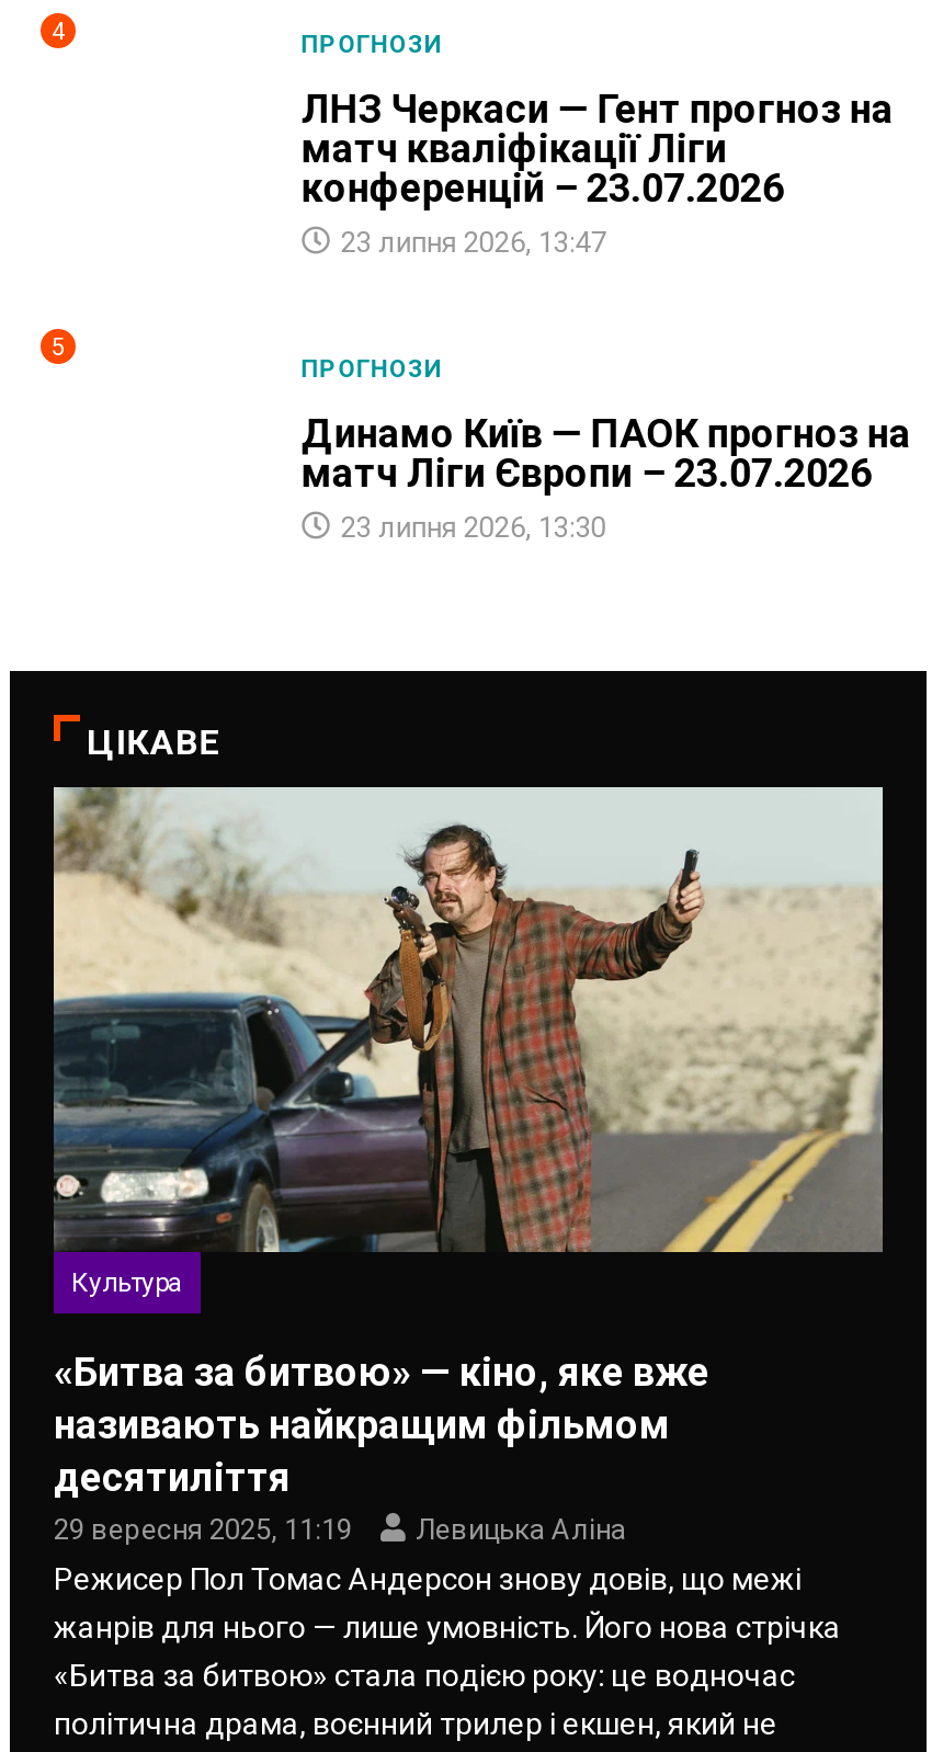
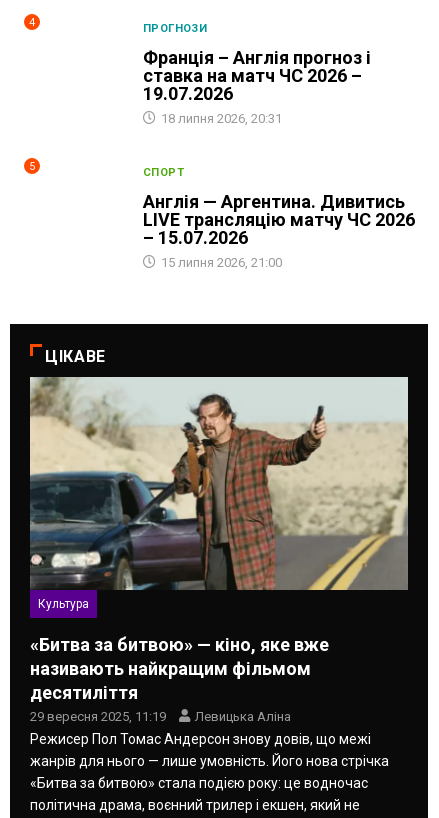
- ЛНЗ Черкаси — Гент прогноз на
- матч кваліфікації Ліги
- конференцій – 23.07.2026
- 23 липня 2026, 13:47
+ Франція – Англія прогноз і
+ ставка на матч ЧС 2026 –
+ 19.07.2026
+ 18 липня 2026, 20:31

- ПРОГНОЗИ
+ СПОРТ

- Динамо Київ — ПАОК прогноз на
- матч Ліги Європи – 23.07.2026
- 23 липня 2026, 13:30
+ Англія — Аргентина. Дивитись
+ LIVE трансляцію матчу ЧС 2026
+ – 15.07.2026
+ 15 липня 2026, 21:00
